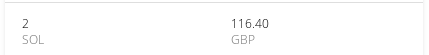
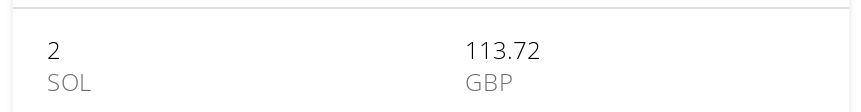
- 116.40
+ 113.72
